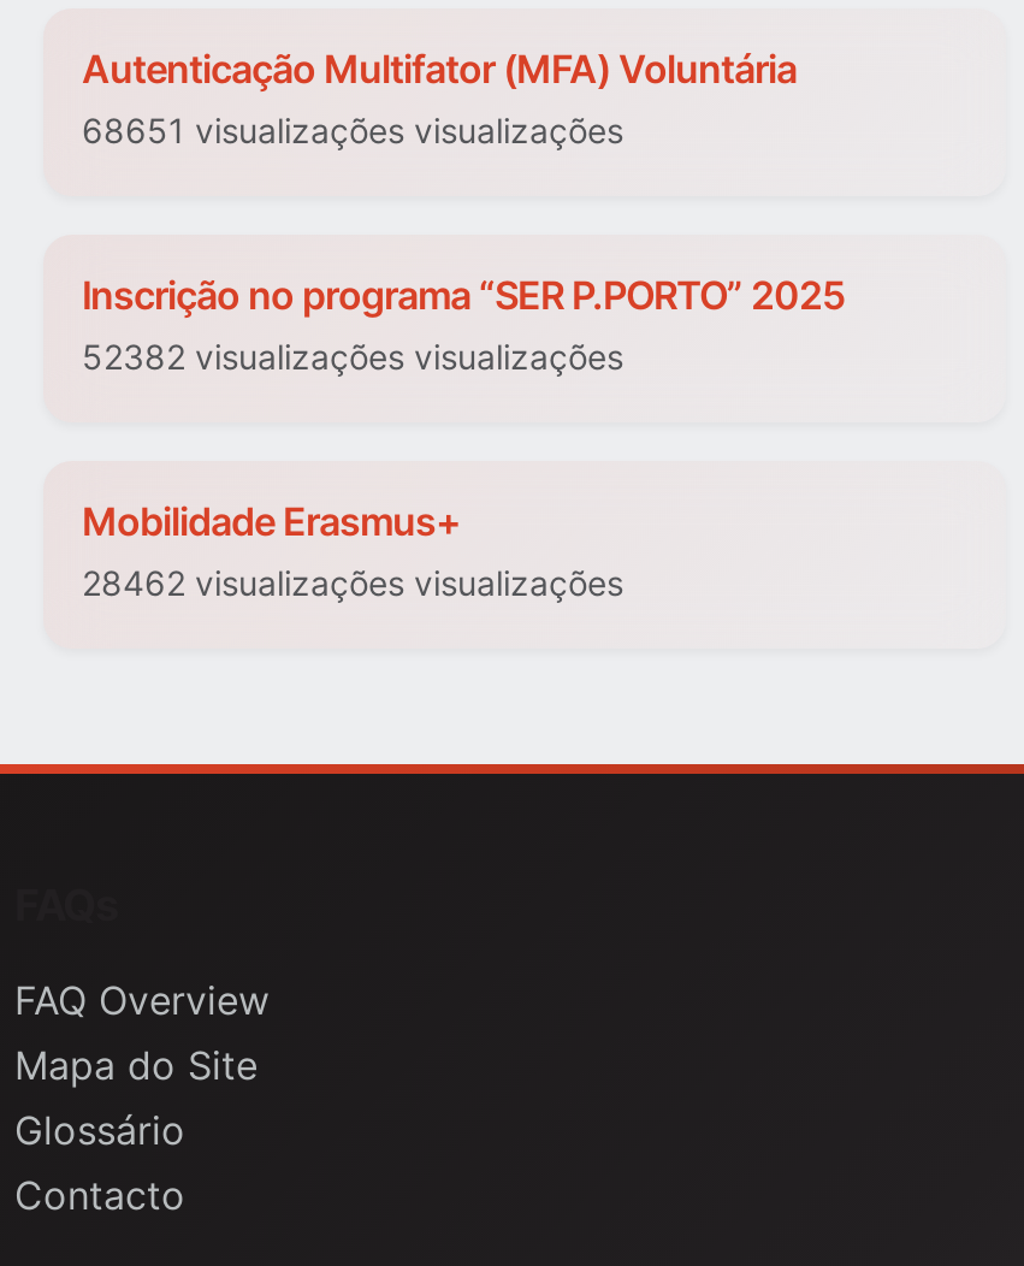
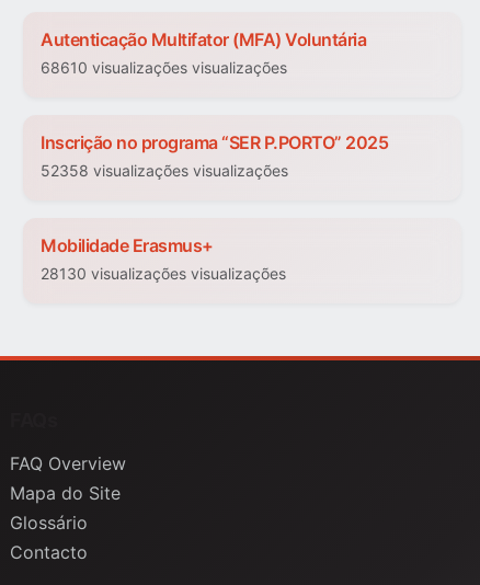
- 68651 visualizações visualizações
+ 68610 visualizações visualizações

- 52382 visualizações visualizações
+ 52358 visualizações visualizações

- 28462 visualizações visualizações
+ 28130 visualizações visualizações
